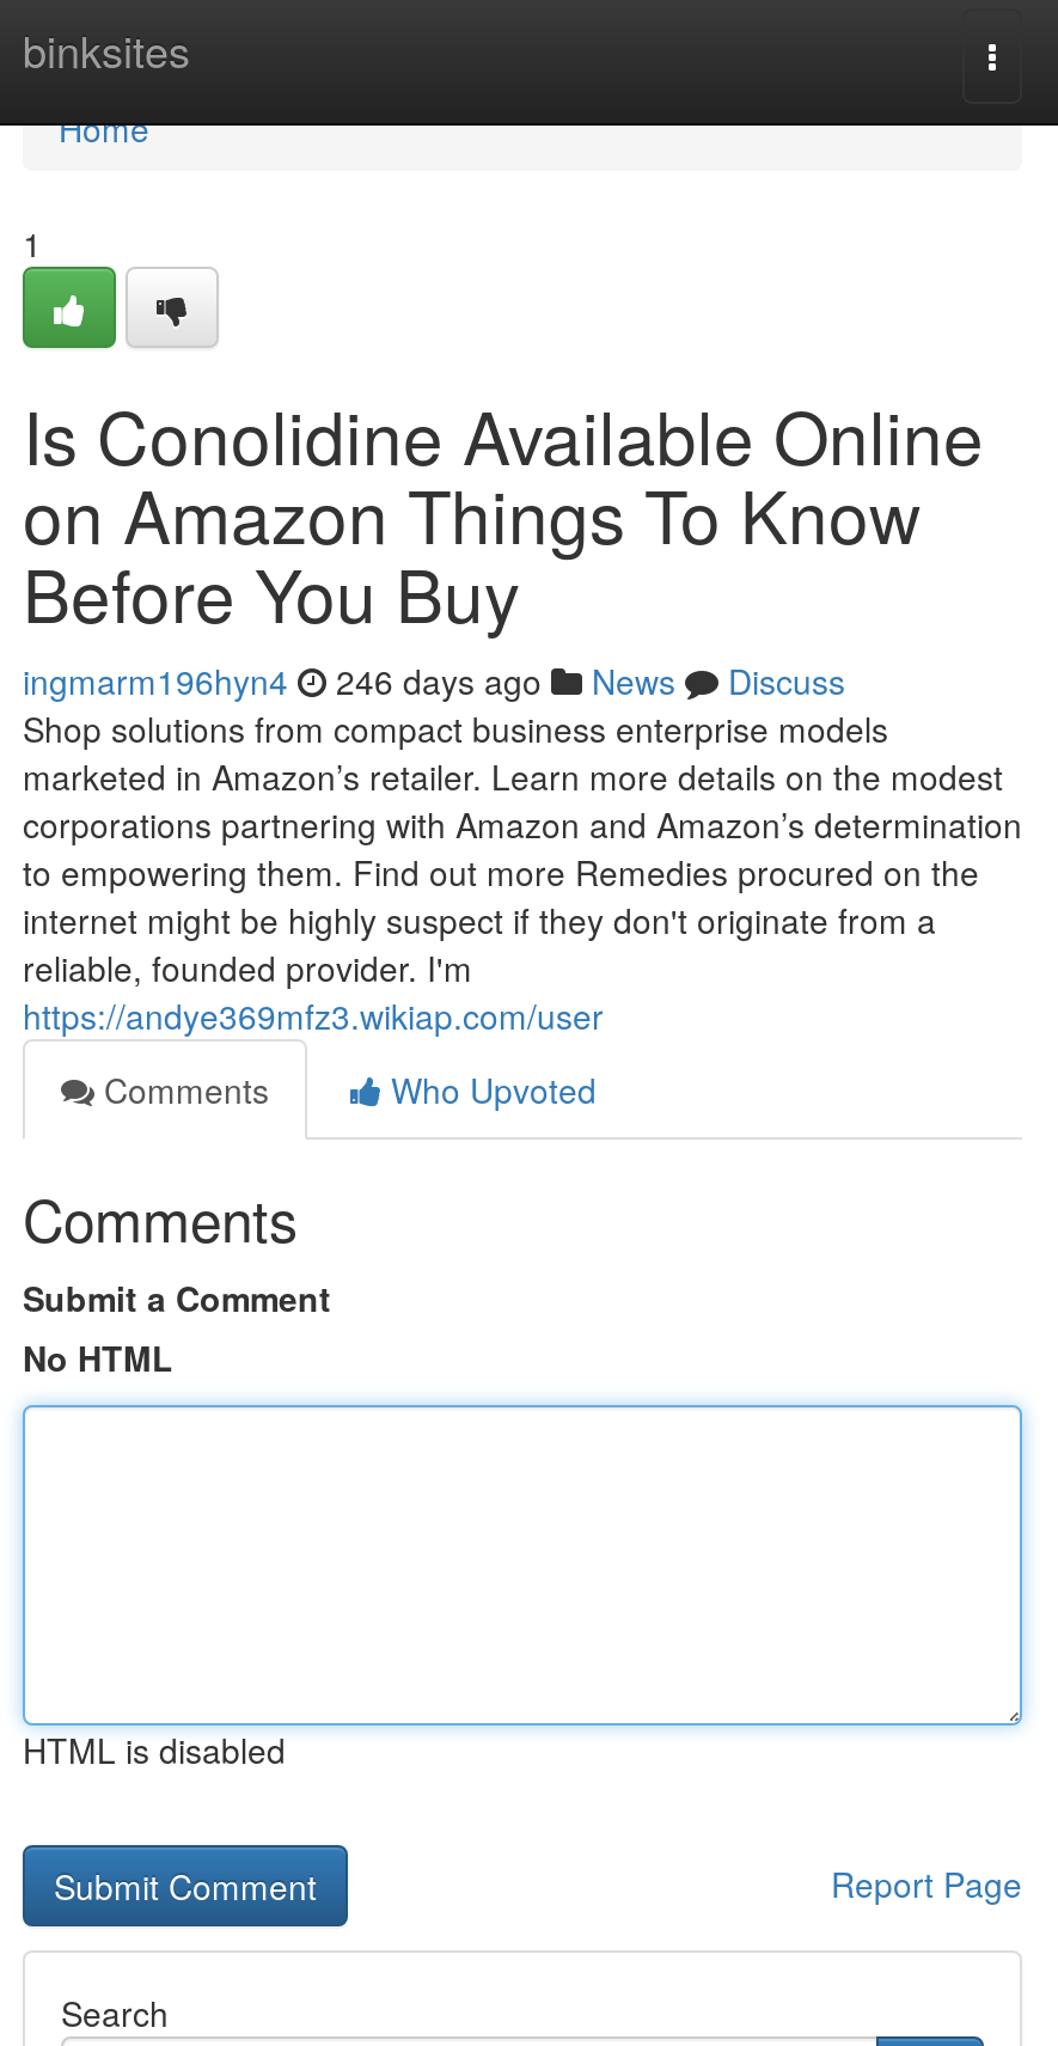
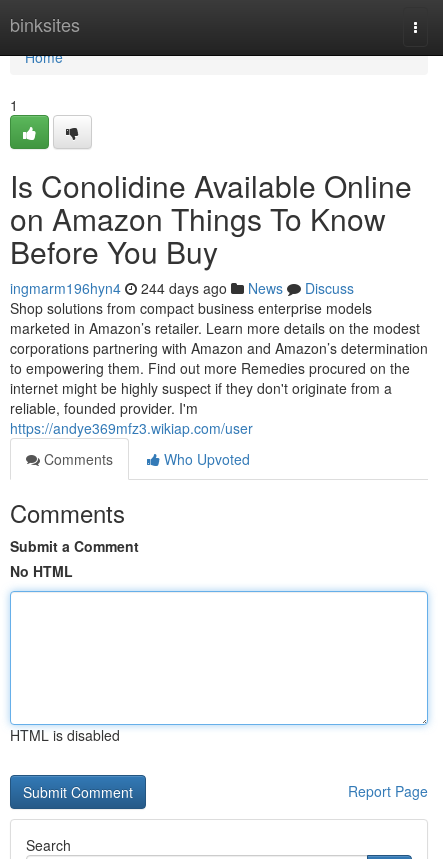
- ingmarm196hyn4 246 days ago News Discuss
+ ingmarm196hyn4 244 days ago News Discuss
